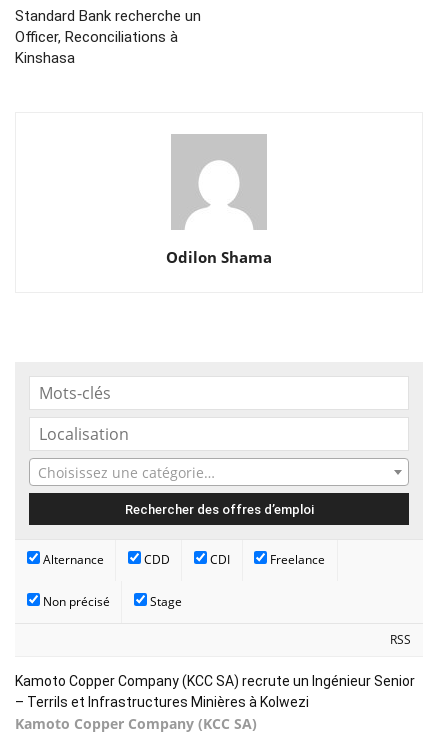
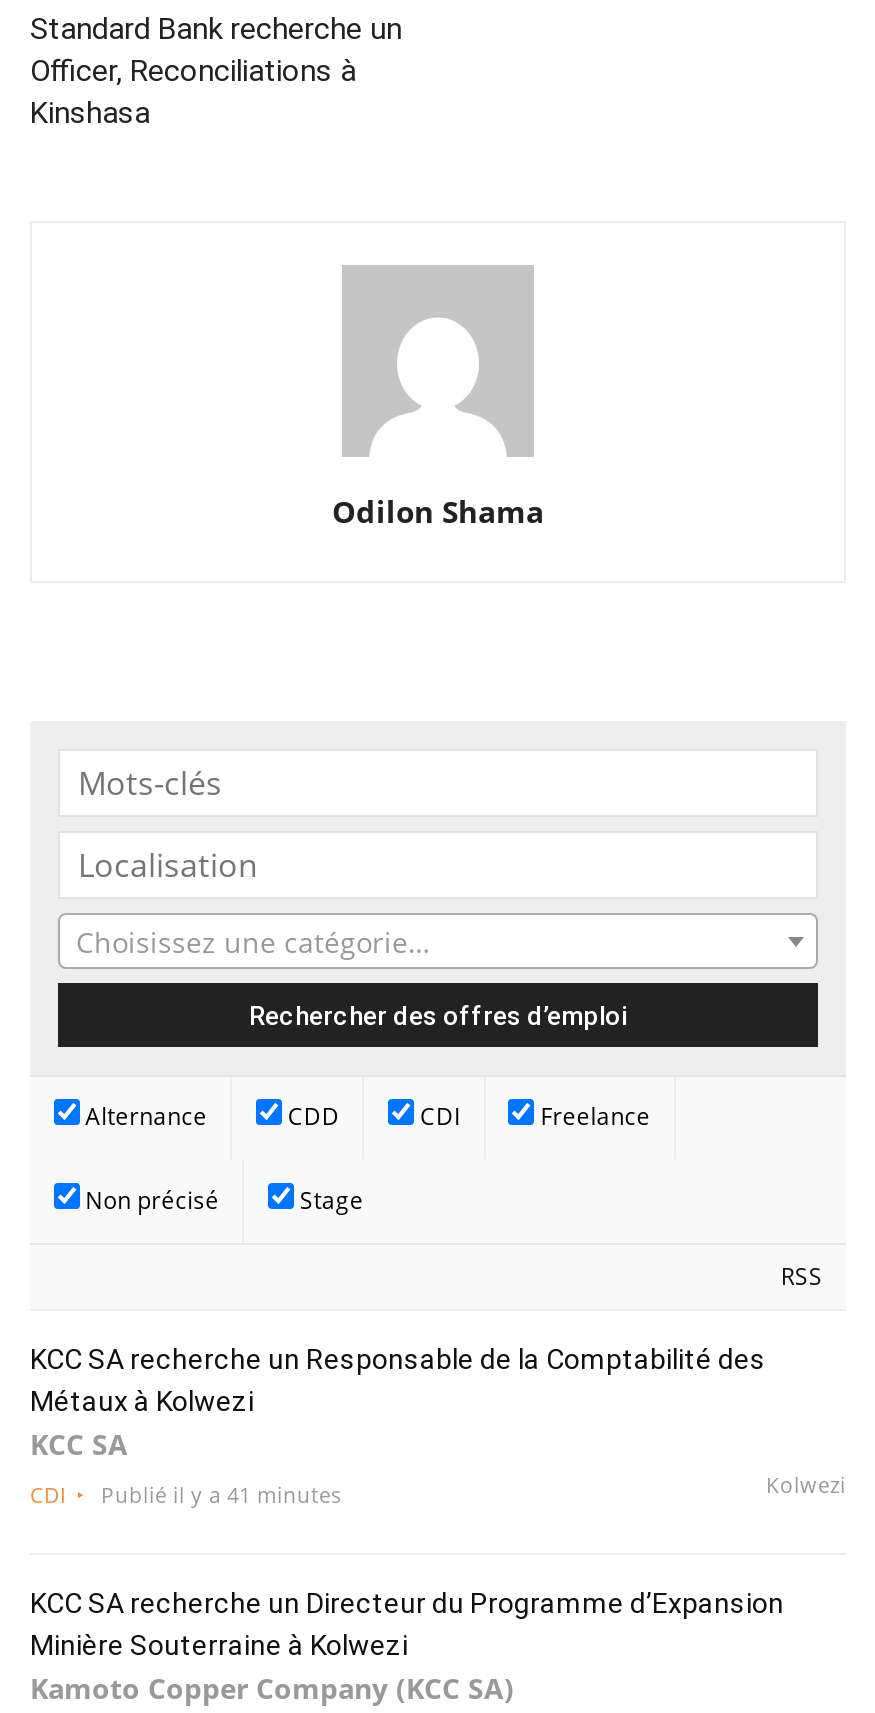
- Kamoto Copper Company (KCC SA) recrute un Ingénieur Senior
- – Terrils et Infrastructures Minières à Kolwezi
+ KCC SA recherche un Responsable de la Comptabilité des
+ Métaux à Kolwezi
+ KCC SA
+ Kolwezi
+ CDI
+ Publié il y a 41 minutes
+ KCC SA recherche un Directeur du Programme d’Expansion
+ Minière Souterraine à Kolwezi
